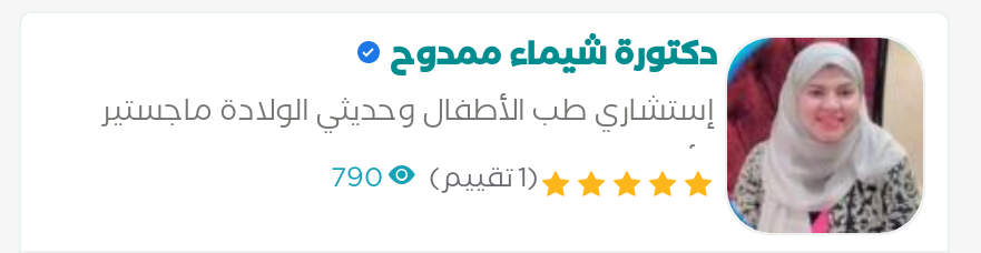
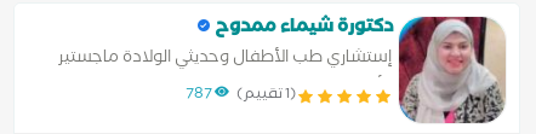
- 790
+ 787
